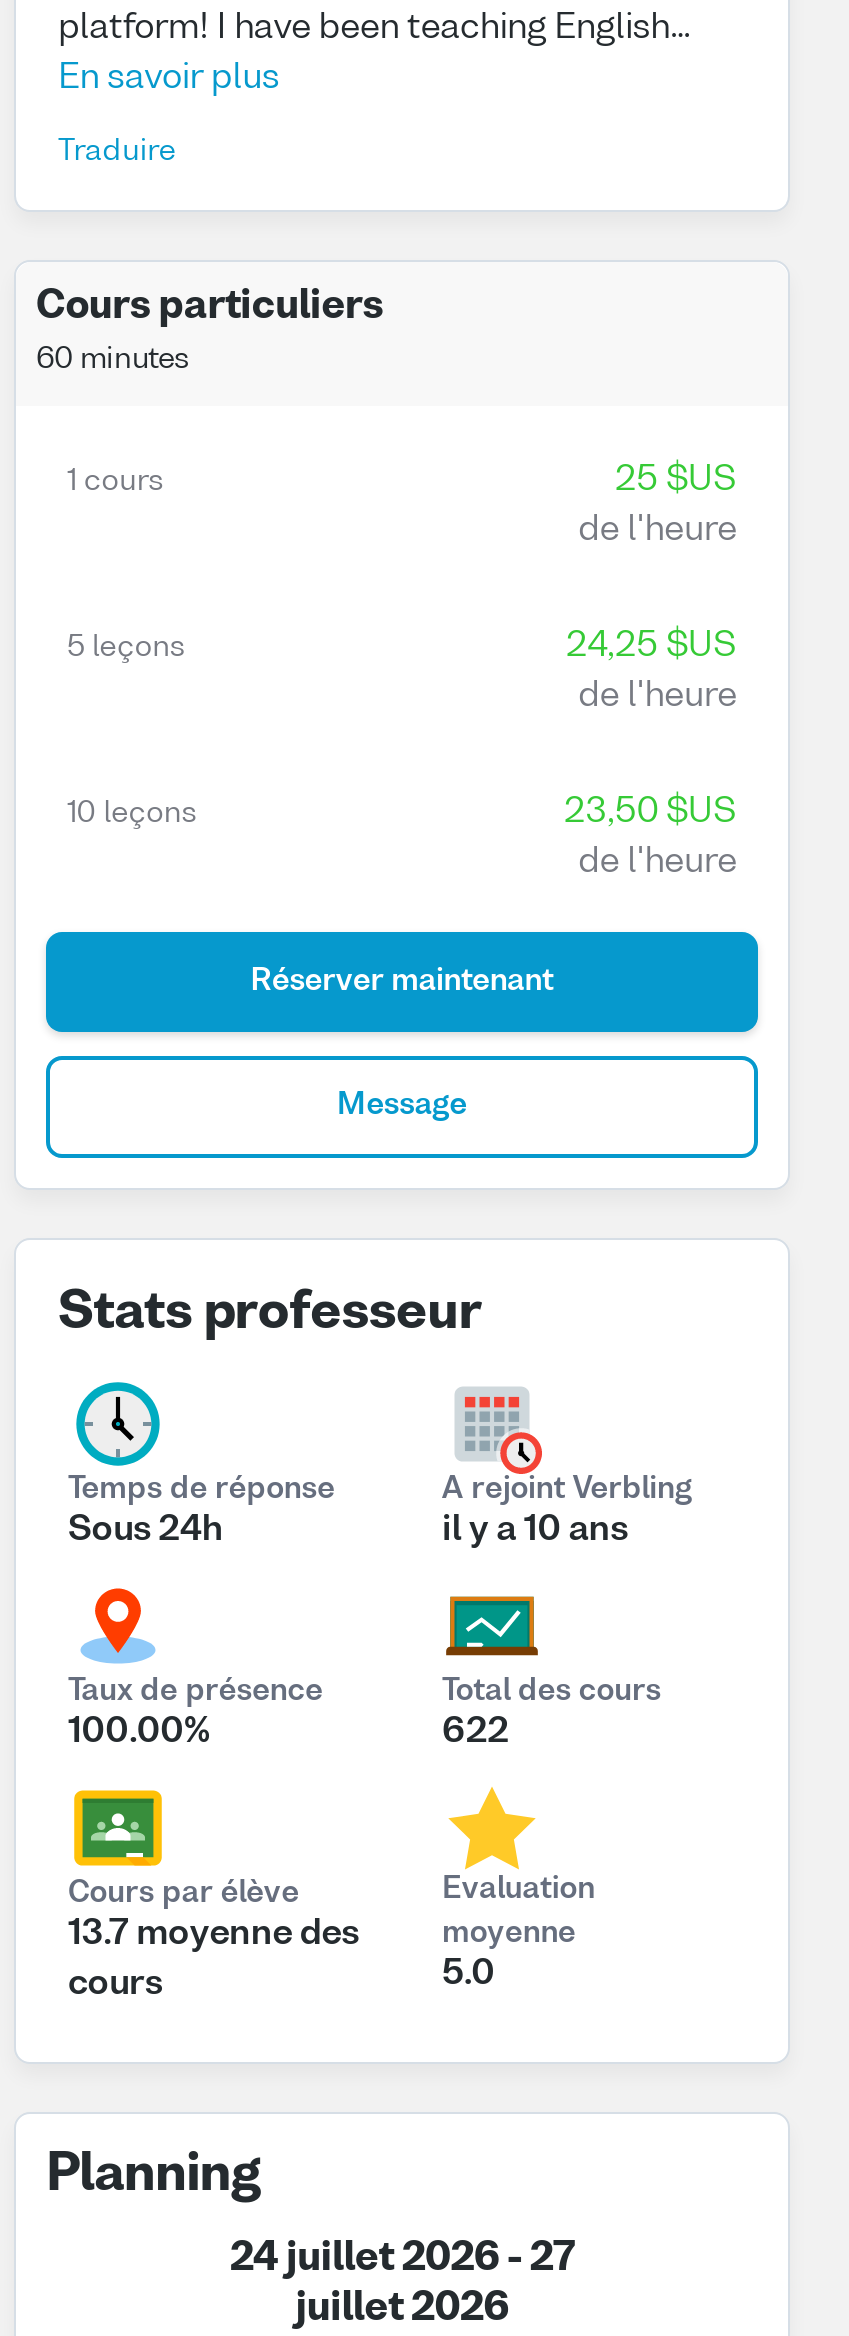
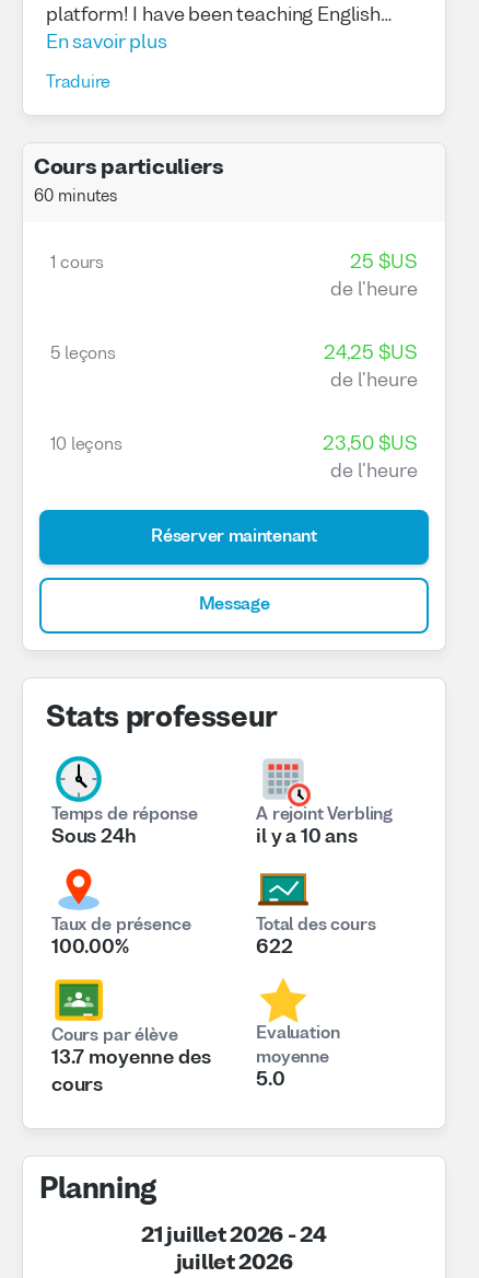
- 24 juillet 2026 - 27
+ 21 juillet 2026 - 24
